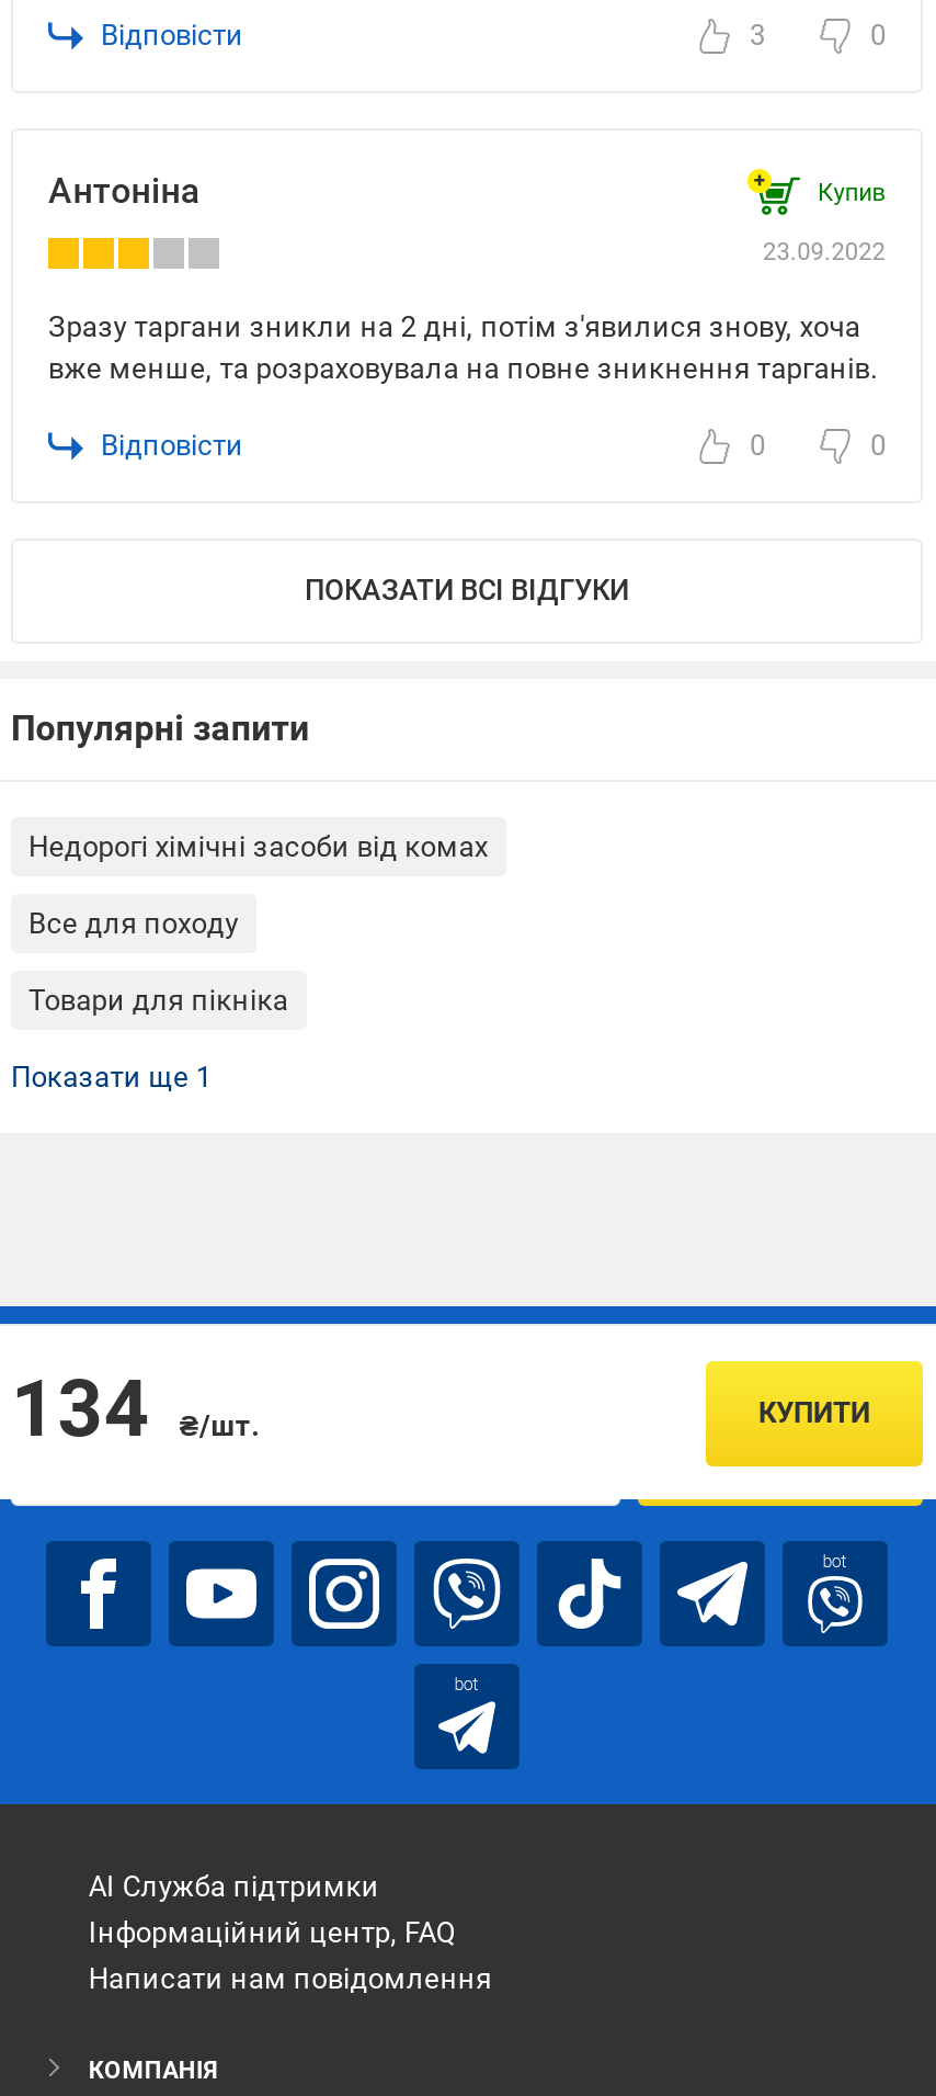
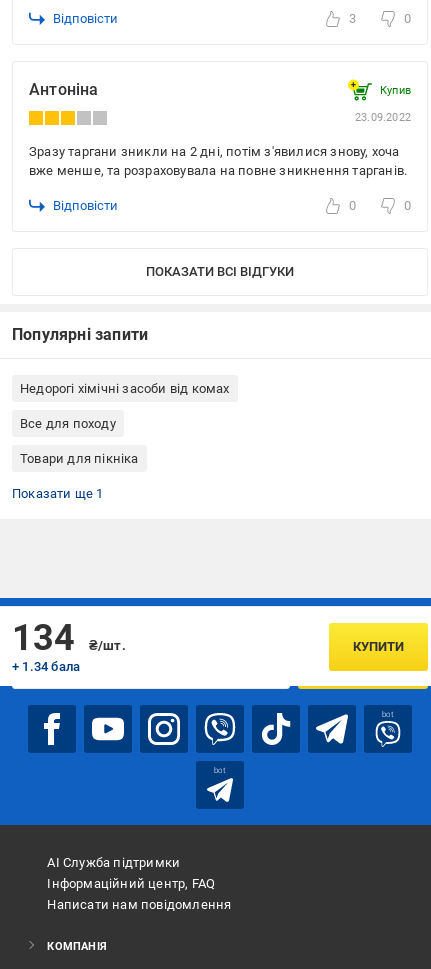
+ + 1.34 бала
